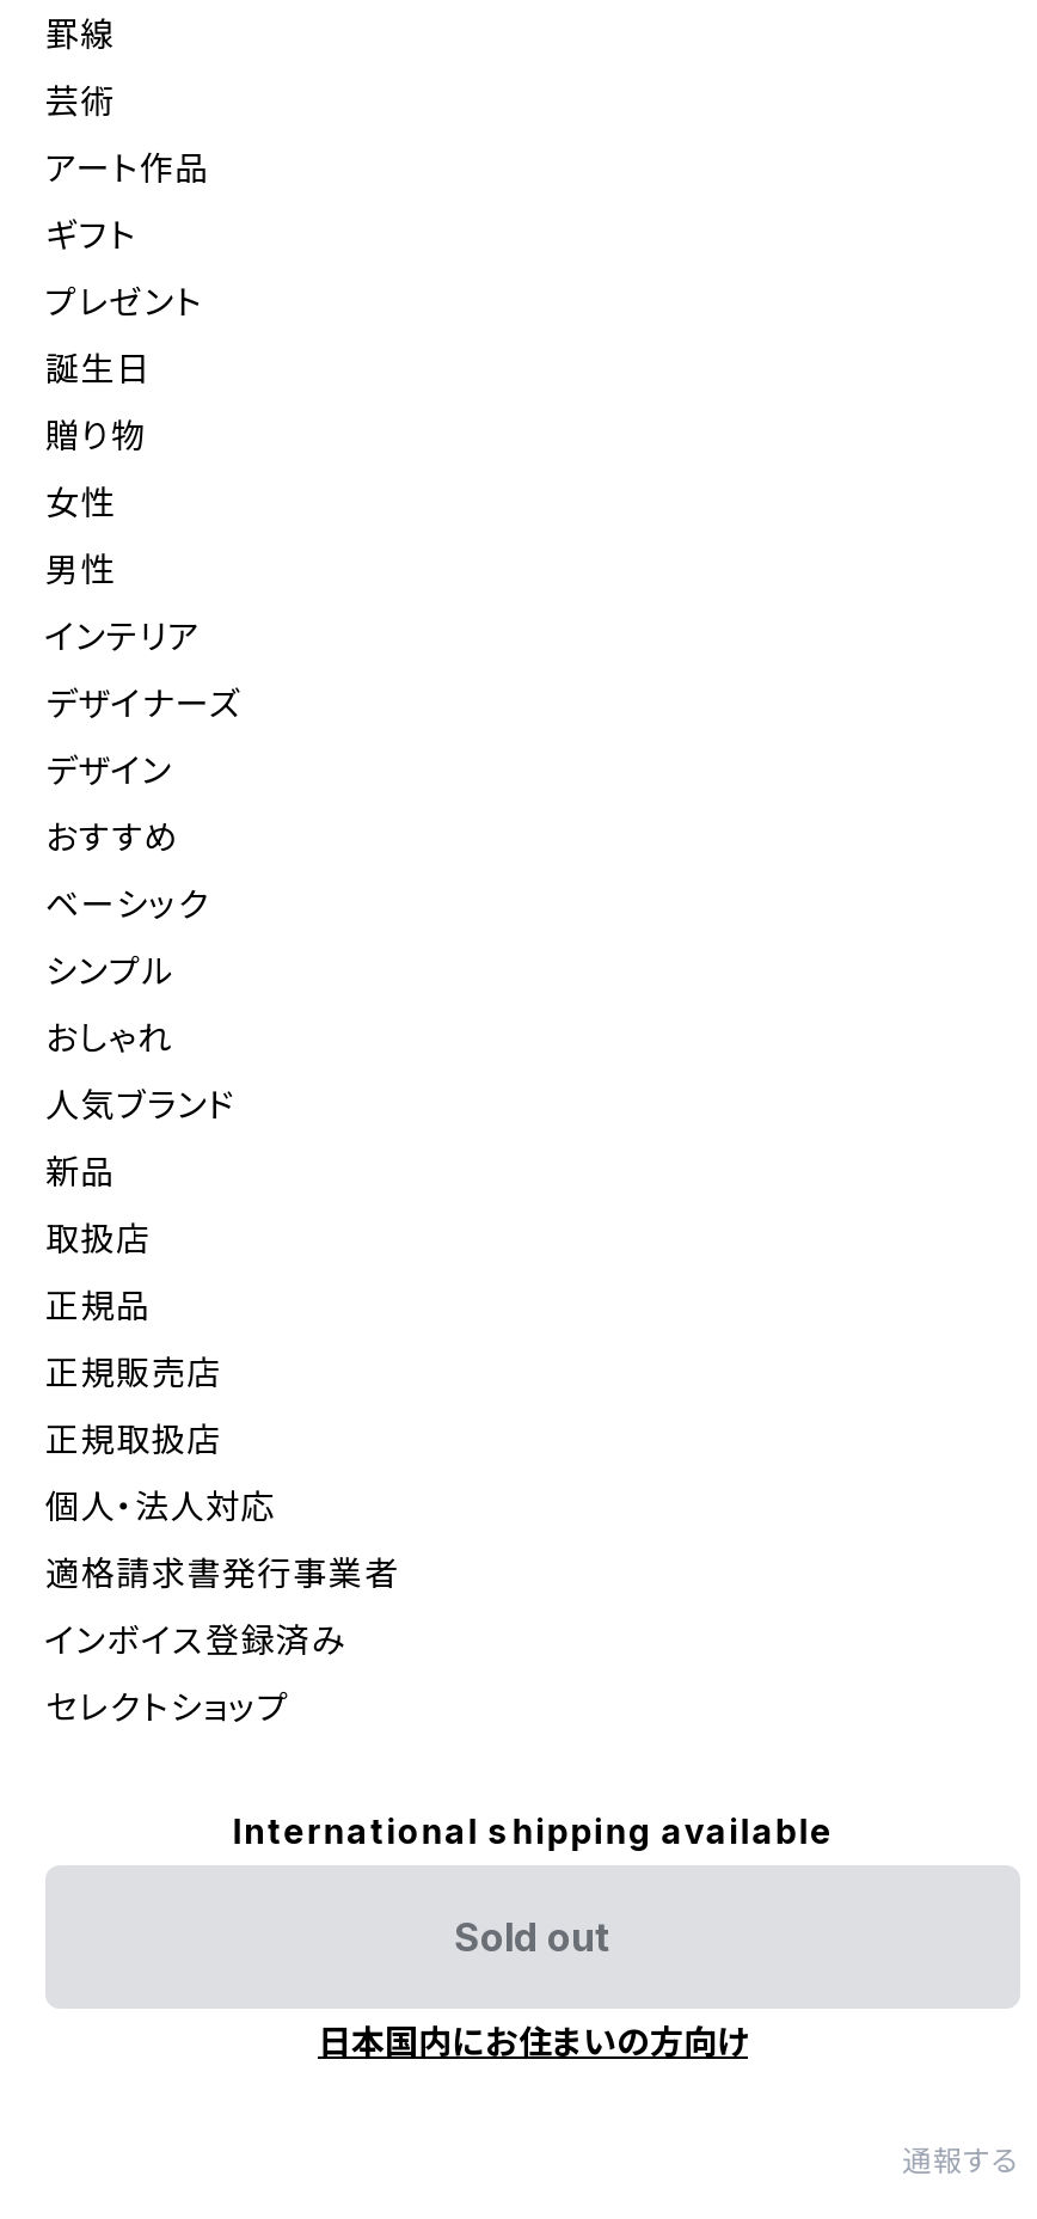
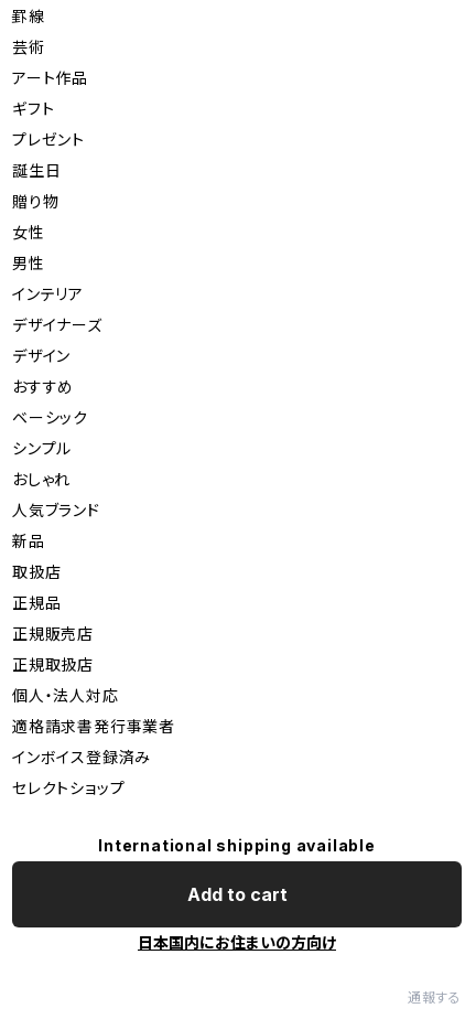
- Sold out
+ Add to cart
